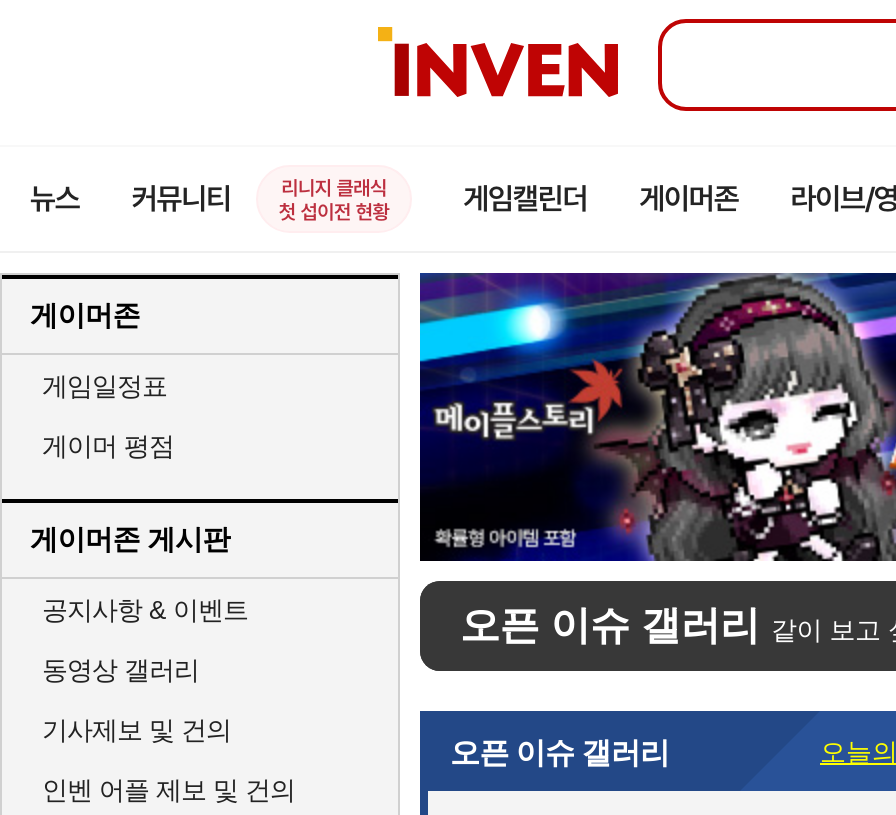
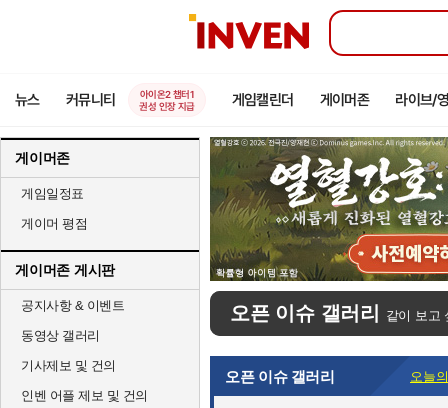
- 리니지 클래식
- 첫 섭이전 현황
+ 아이온2 챕터1
+ 권성 인장 지급

- [image]
+ [image]
